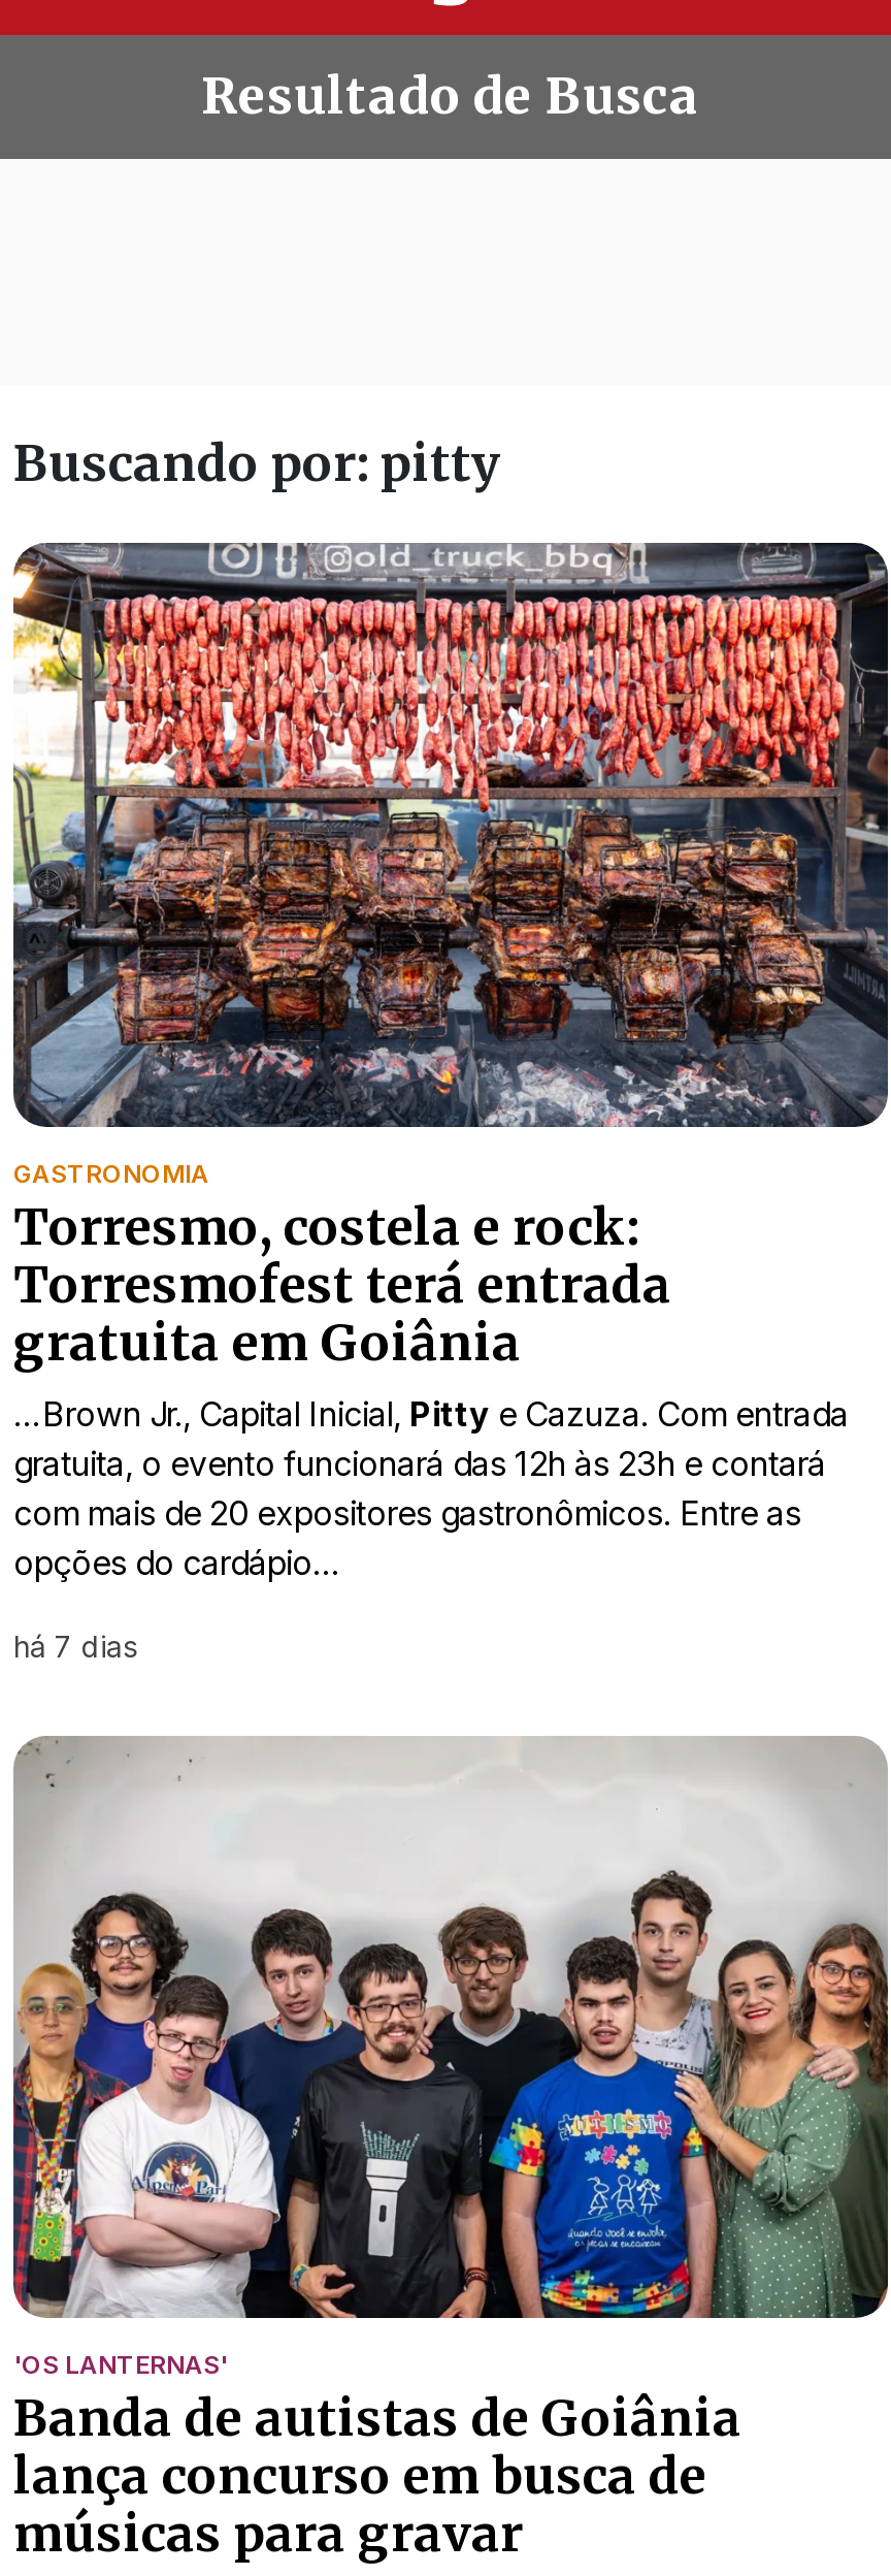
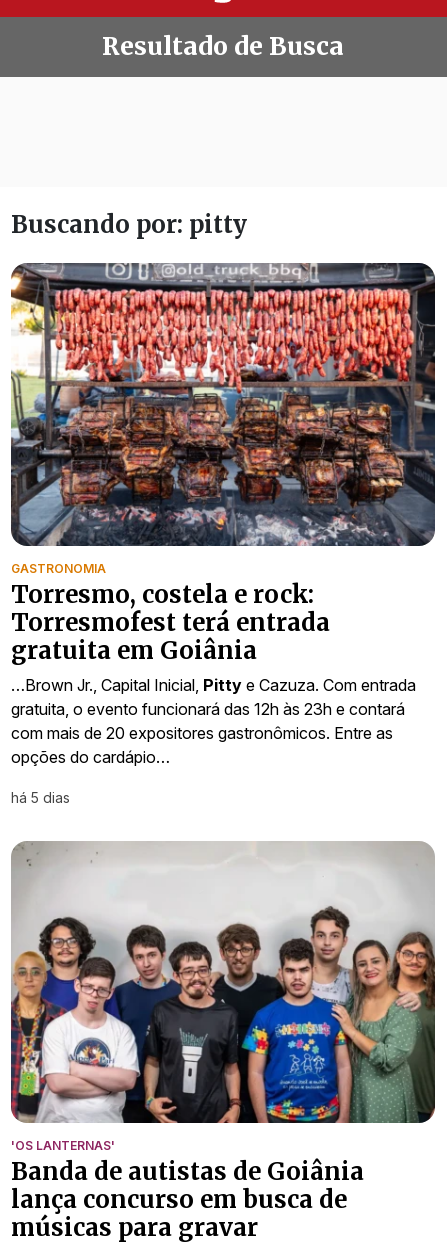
- há 7 dias
+ há 5 dias
